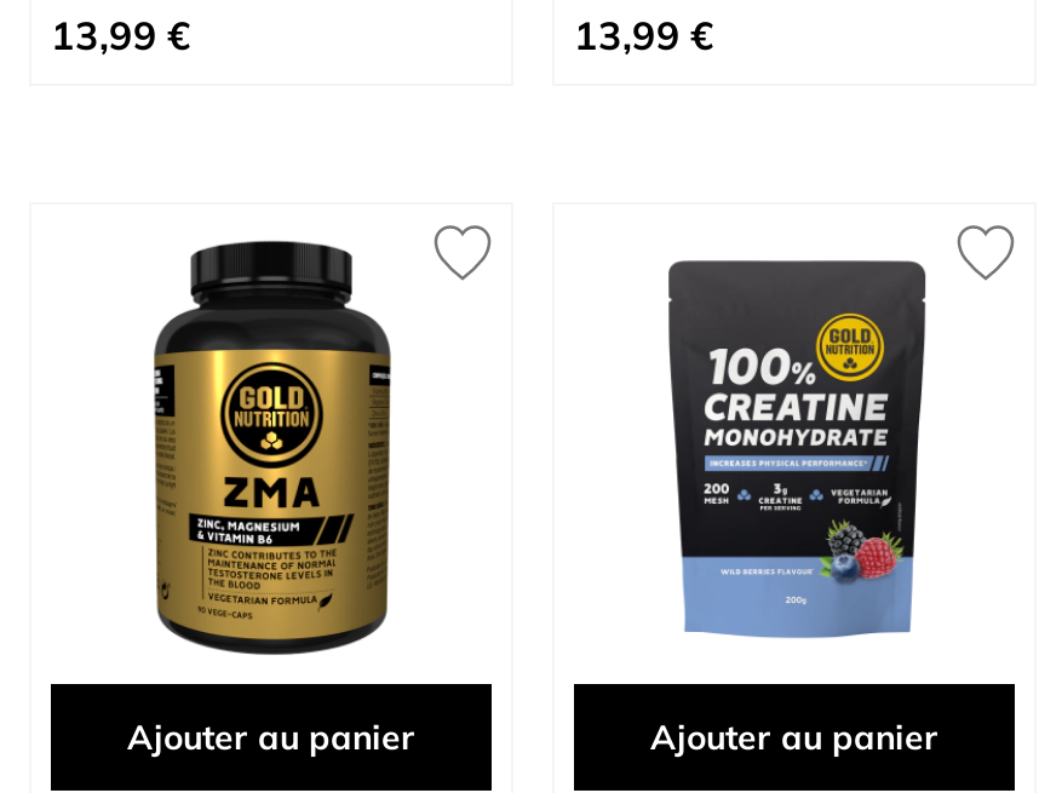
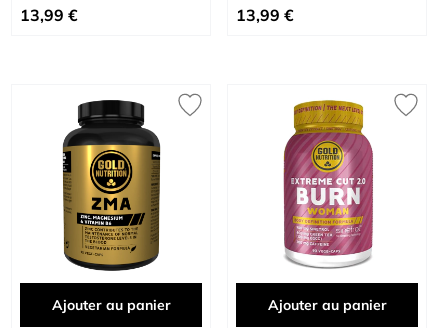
- [image]
+ [image]
